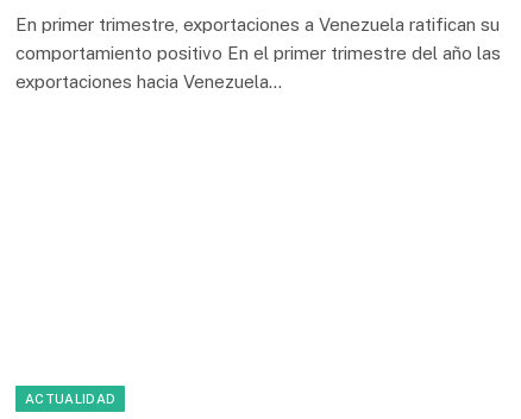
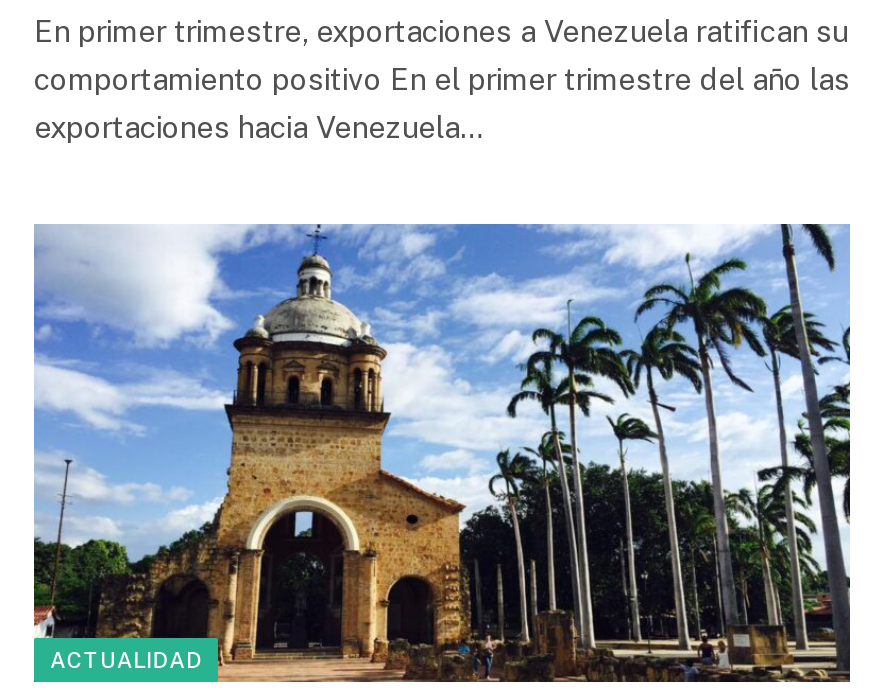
+ [image]
